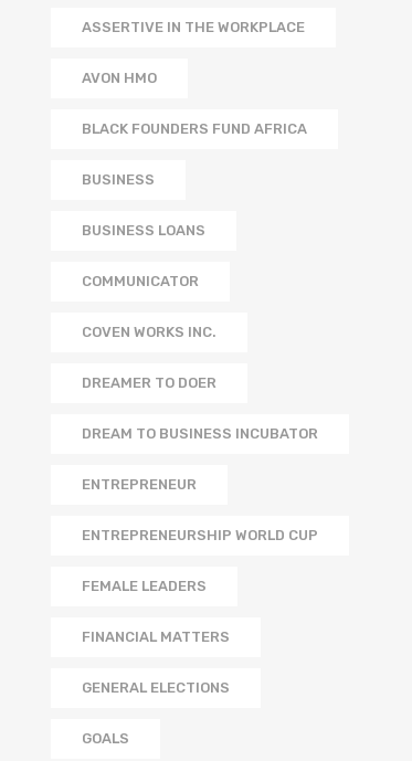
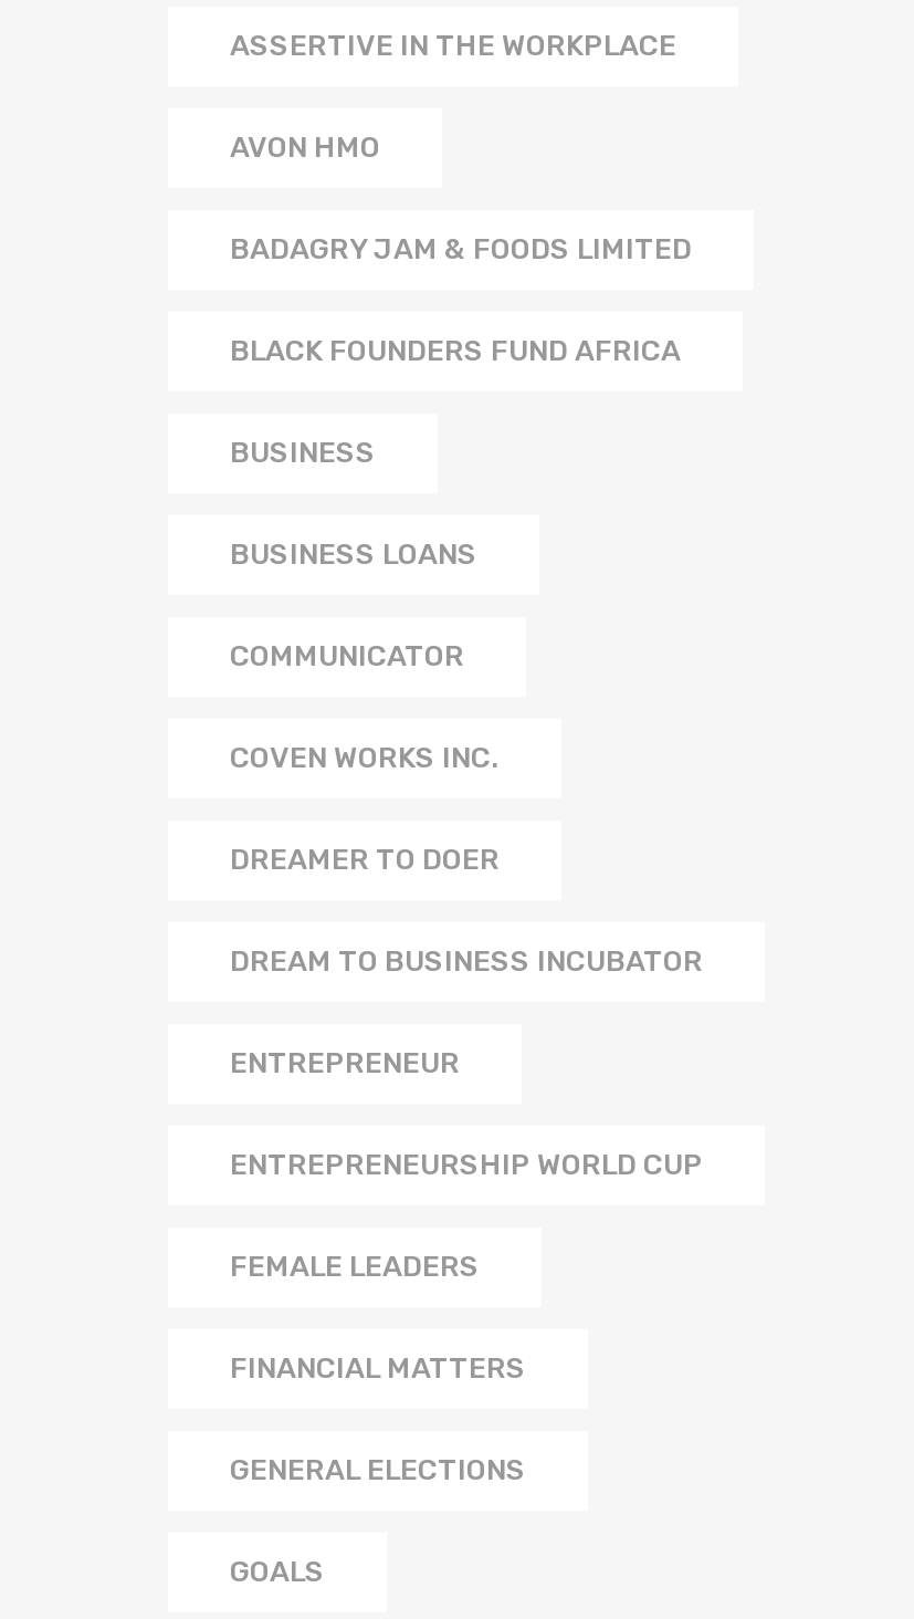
+ BADAGRY JAM & FOODS LIMITED
